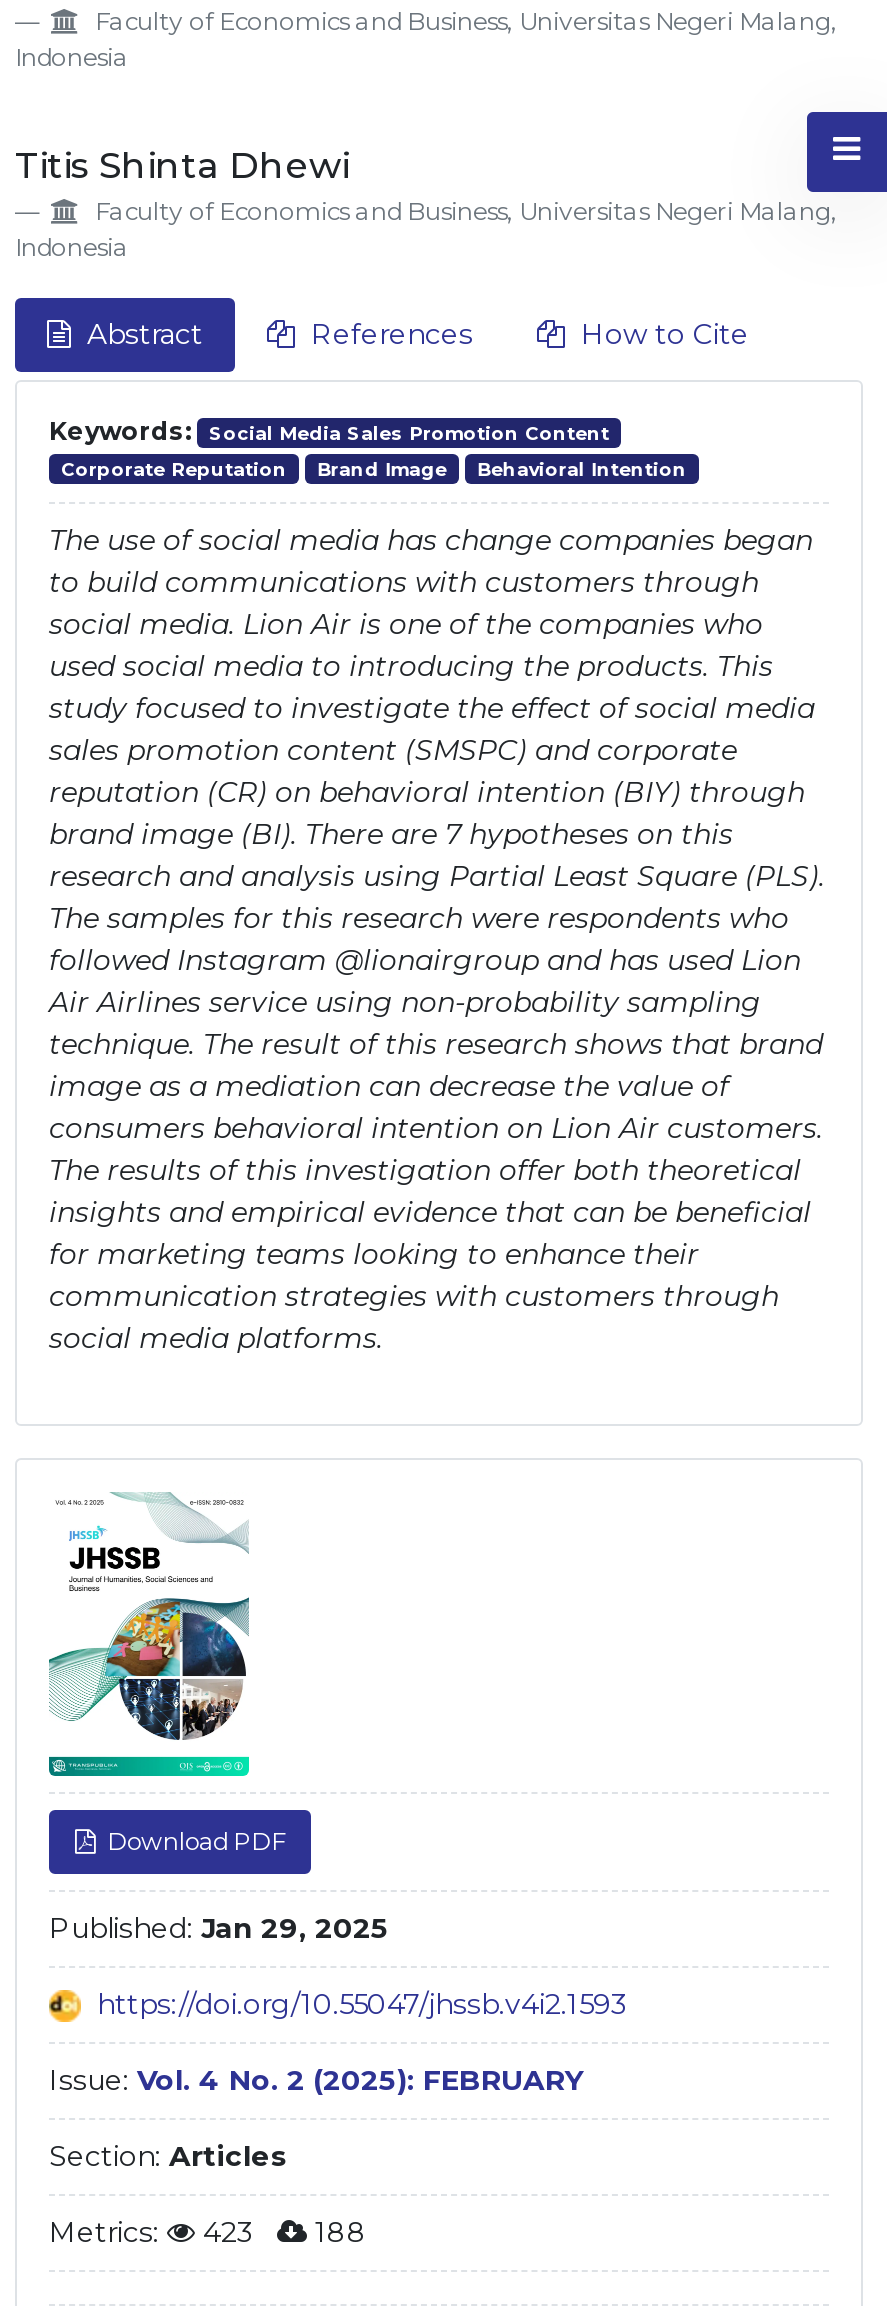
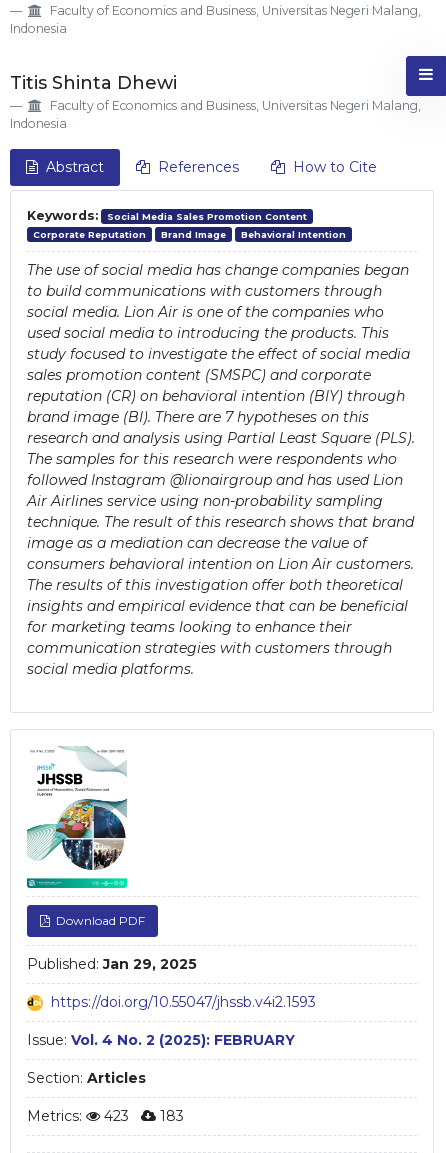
- Metrics: 423 188
+ Metrics: 423 183
